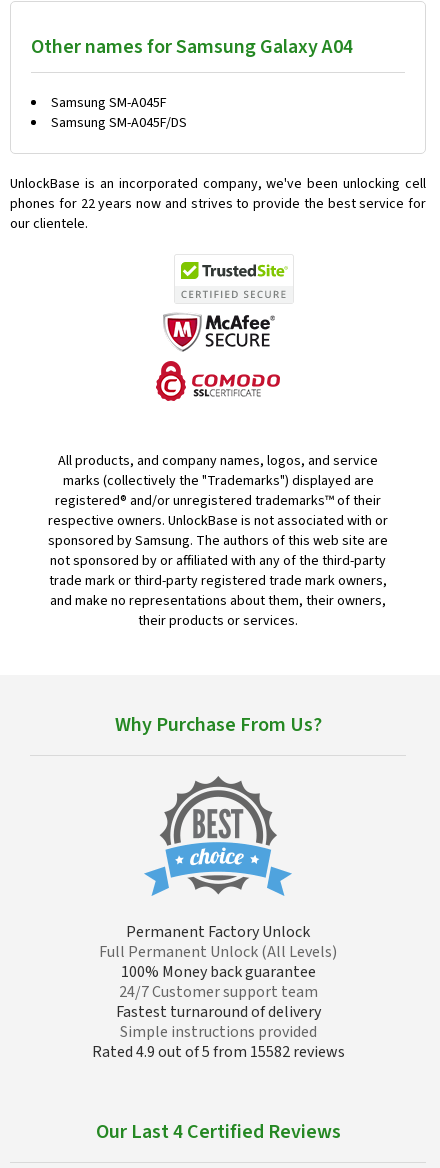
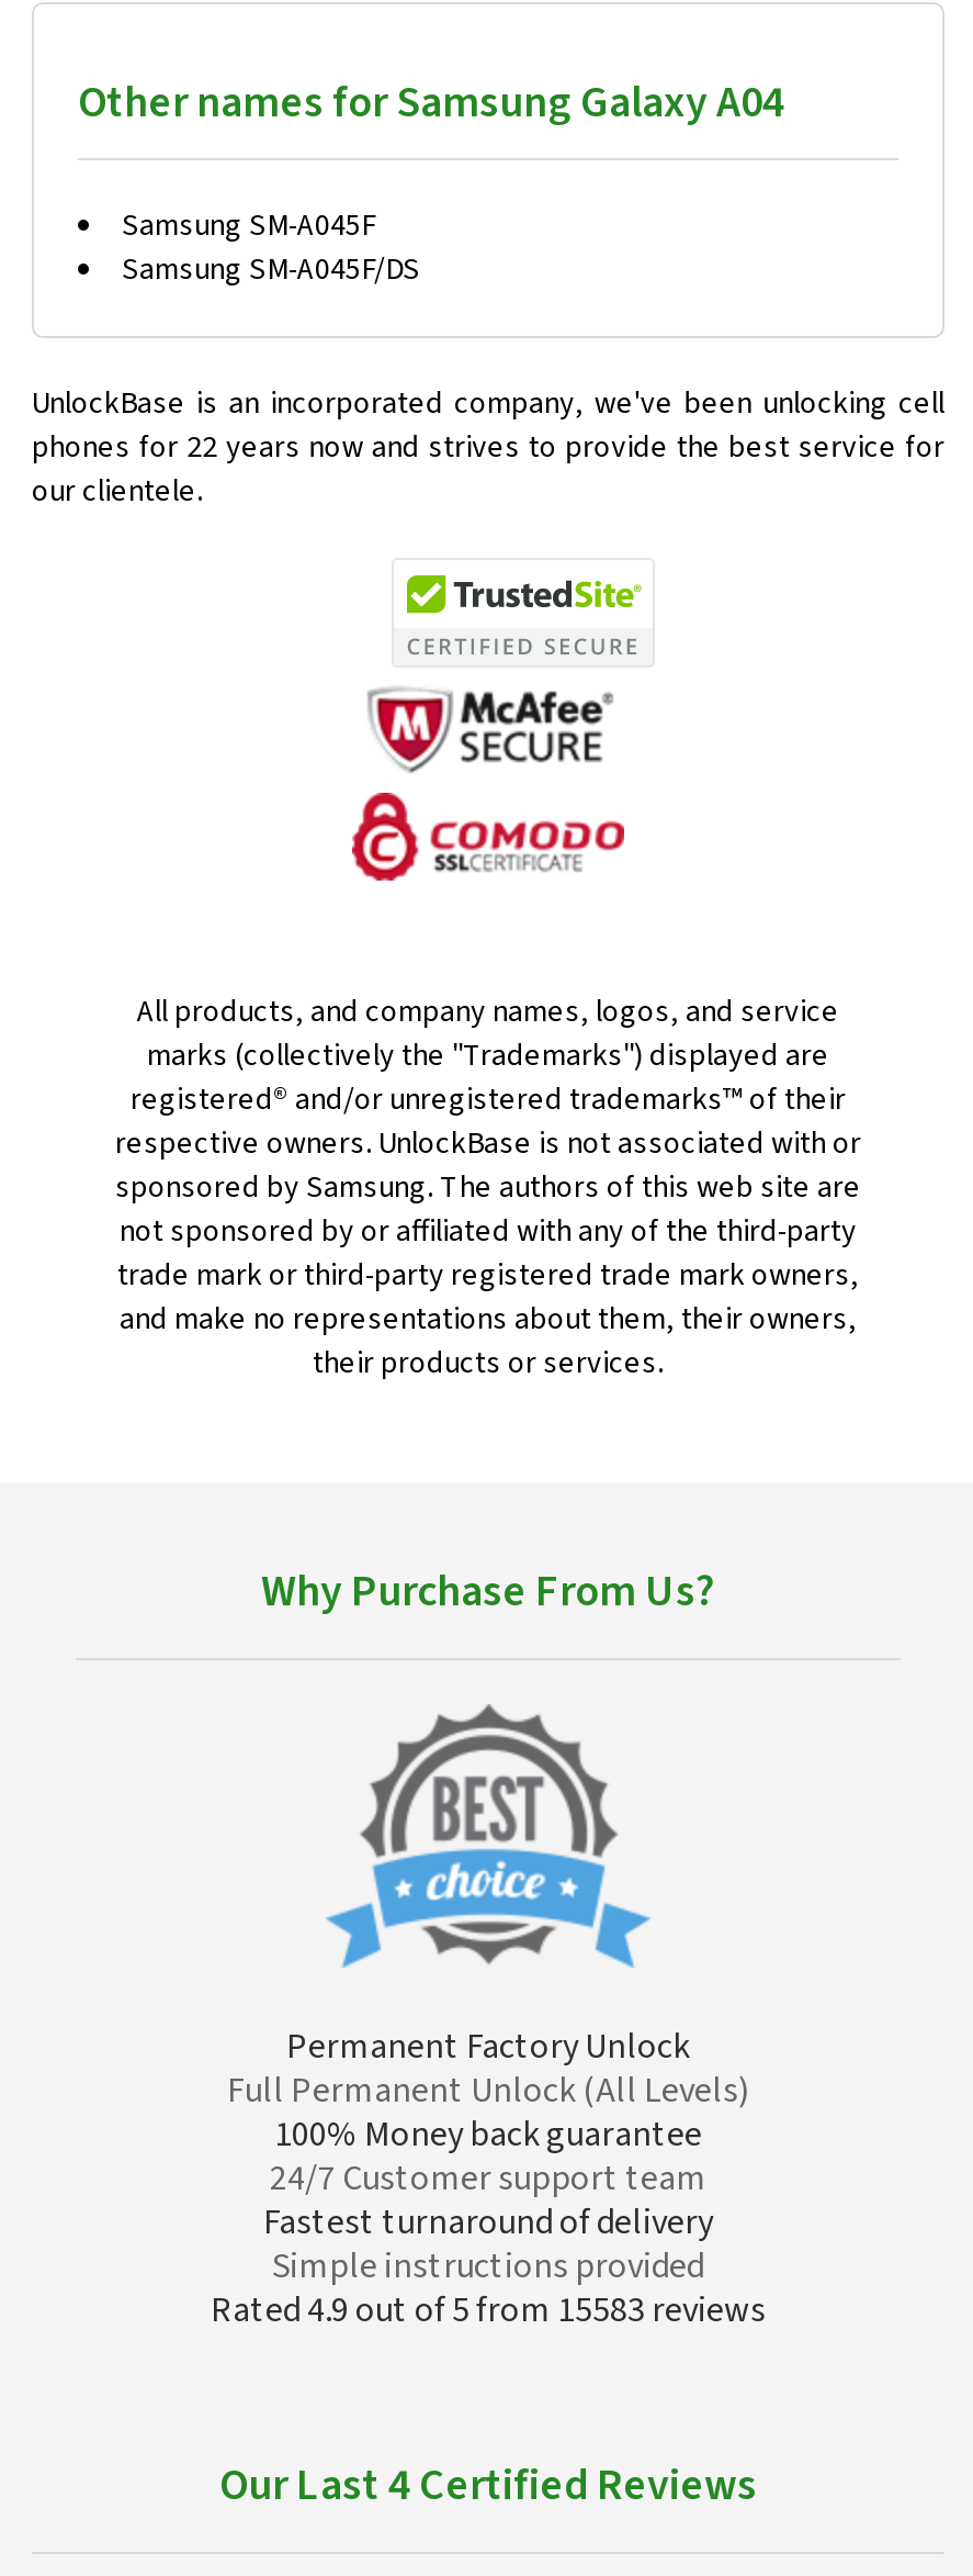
- Rated 4.9 out of 5 from 15582 reviews
+ Rated 4.9 out of 5 from 15583 reviews
